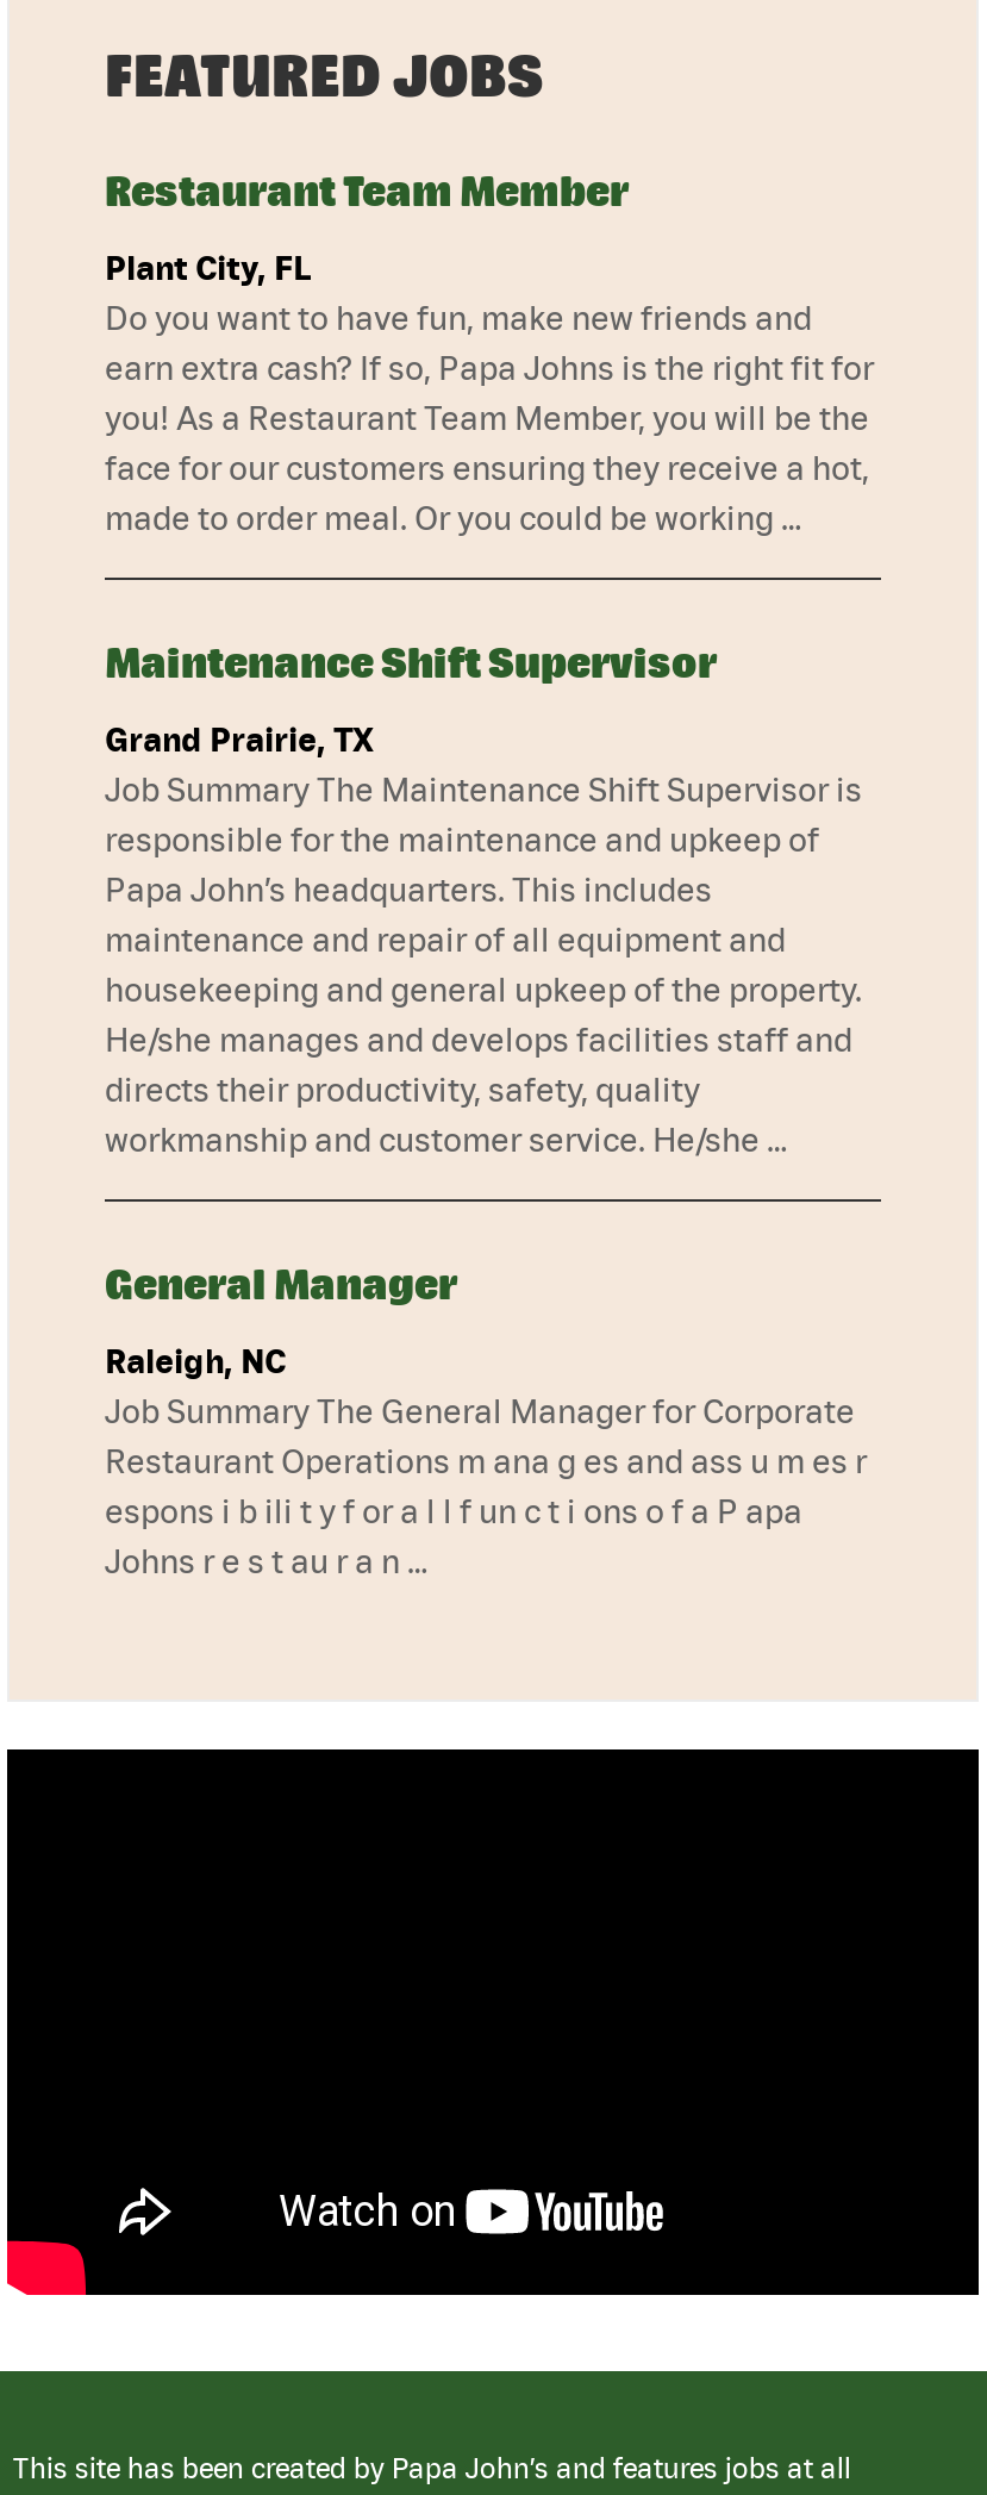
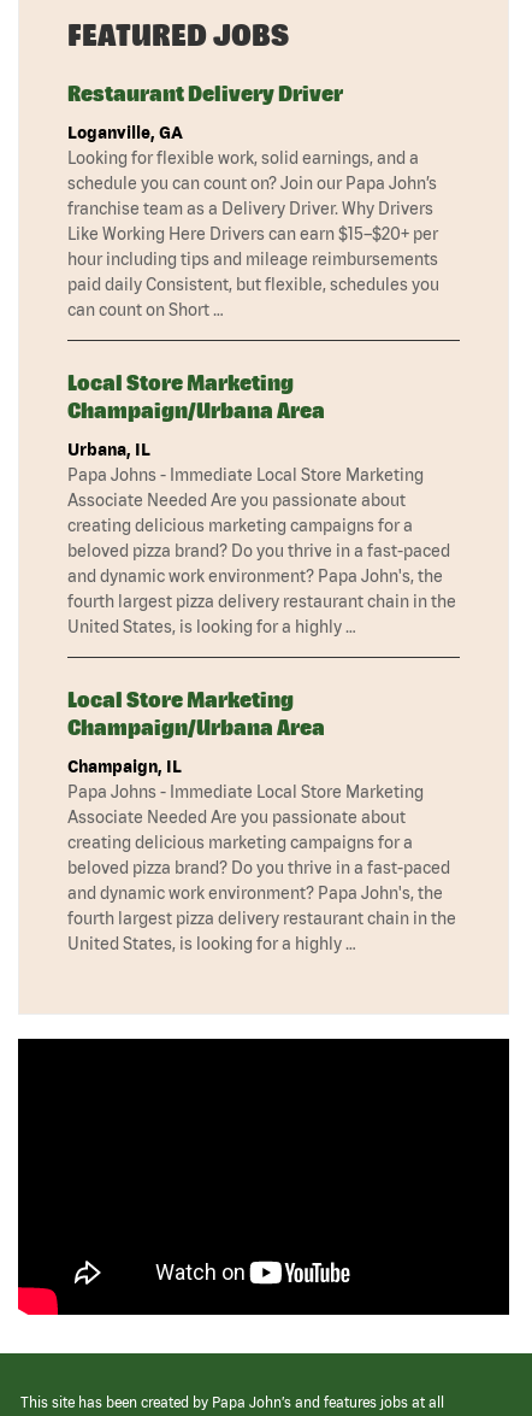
- Restaurant Team Member
+ Restaurant Delivery Driver

- Plant City, FL
- Do you want to have fun, make new friends and
- earn extra cash? If so, Papa Johns is the right fit for
- you! As a Restaurant Team Member, you will be the
- face for our customers ensuring they receive a hot,
- made to order meal. Or you could be working …
+ Loganville, GA
+ Looking for flexible work, solid earnings, and a
+ schedule you can count on? Join our Papa John’s
+ franchise team as a Delivery Driver. Why Drivers
+ Like Working Here Drivers can earn $15–$20+ per
+ hour including tips and mileage reimbursements
+ paid daily Consistent, but flexible, schedules you
+ can count on Short …

- Maintenance Shift Supervisor
+ Local Store Marketing
+ Champaign/Urbana Area

- Grand Prairie, TX
- Job Summary The Maintenance Shift Supervisor is
- responsible for the maintenance and upkeep of
- Papa John’s headquarters. This includes
- maintenance and repair of all equipment and
- housekeeping and general upkeep of the property.
- He/she manages and develops facilities staff and
- directs their productivity, safety, quality
- workmanship and customer service. He/she …
+ Urbana, IL
+ Papa Johns - Immediate Local Store Marketing
+ Associate Needed Are you passionate about
+ creating delicious marketing campaigns for a
+ beloved pizza brand? Do you thrive in a fast-paced
+ and dynamic work environment? Papa John's, the
+ fourth largest pizza delivery restaurant chain in the
+ United States, is looking for a highly …

- General Manager
+ Local Store Marketing
+ Champaign/Urbana Area

- Raleigh, NC
- Job Summary The General Manager for Corporate
- Restaurant Operations m ana g es and ass u m es r
- espons i b ili t y f or a l l f un c t i ons o f a P apa
- Johns r e s t au r a n …
+ Champaign, IL
+ Papa Johns - Immediate Local Store Marketing
+ Associate Needed Are you passionate about
+ creating delicious marketing campaigns for a
+ beloved pizza brand? Do you thrive in a fast-paced
+ and dynamic work environment? Papa John's, the
+ fourth largest pizza delivery restaurant chain in the
+ United States, is looking for a highly …
